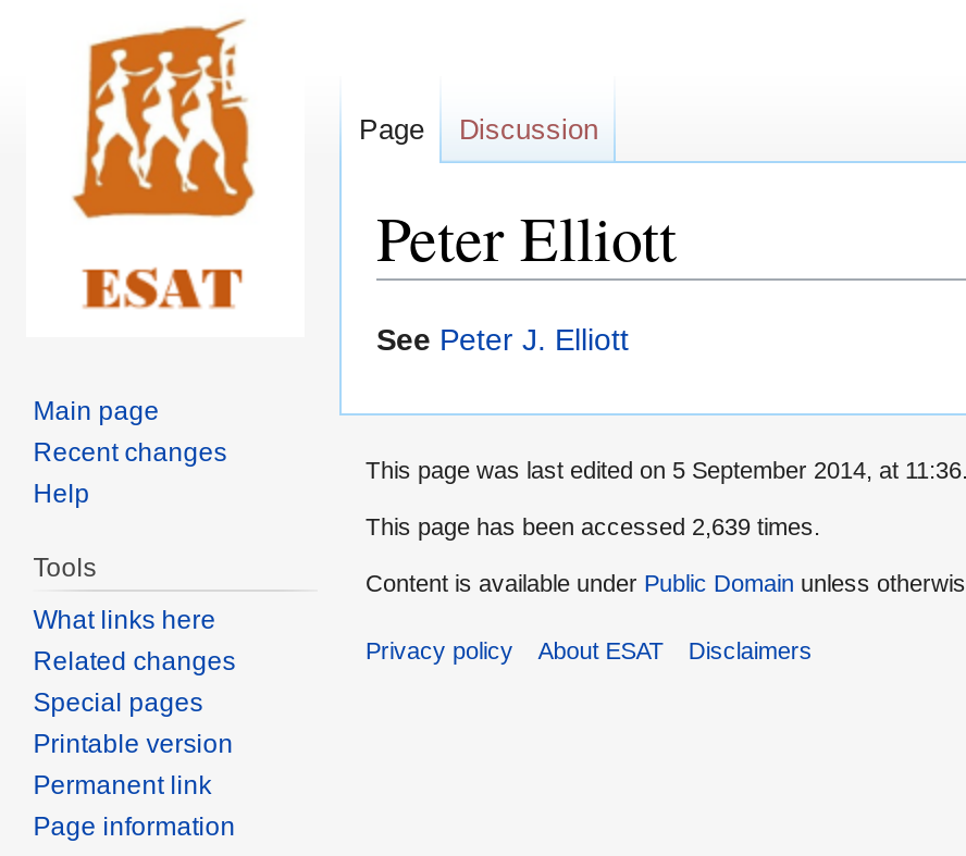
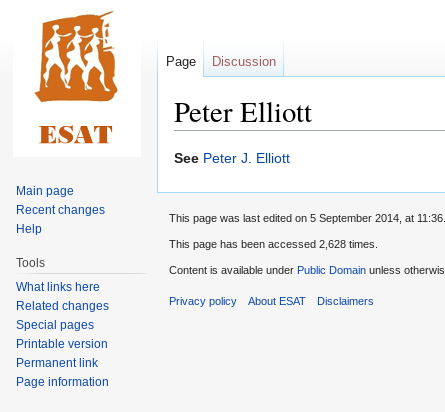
- This page has been accessed 2,639 times.
+ This page has been accessed 2,628 times.
